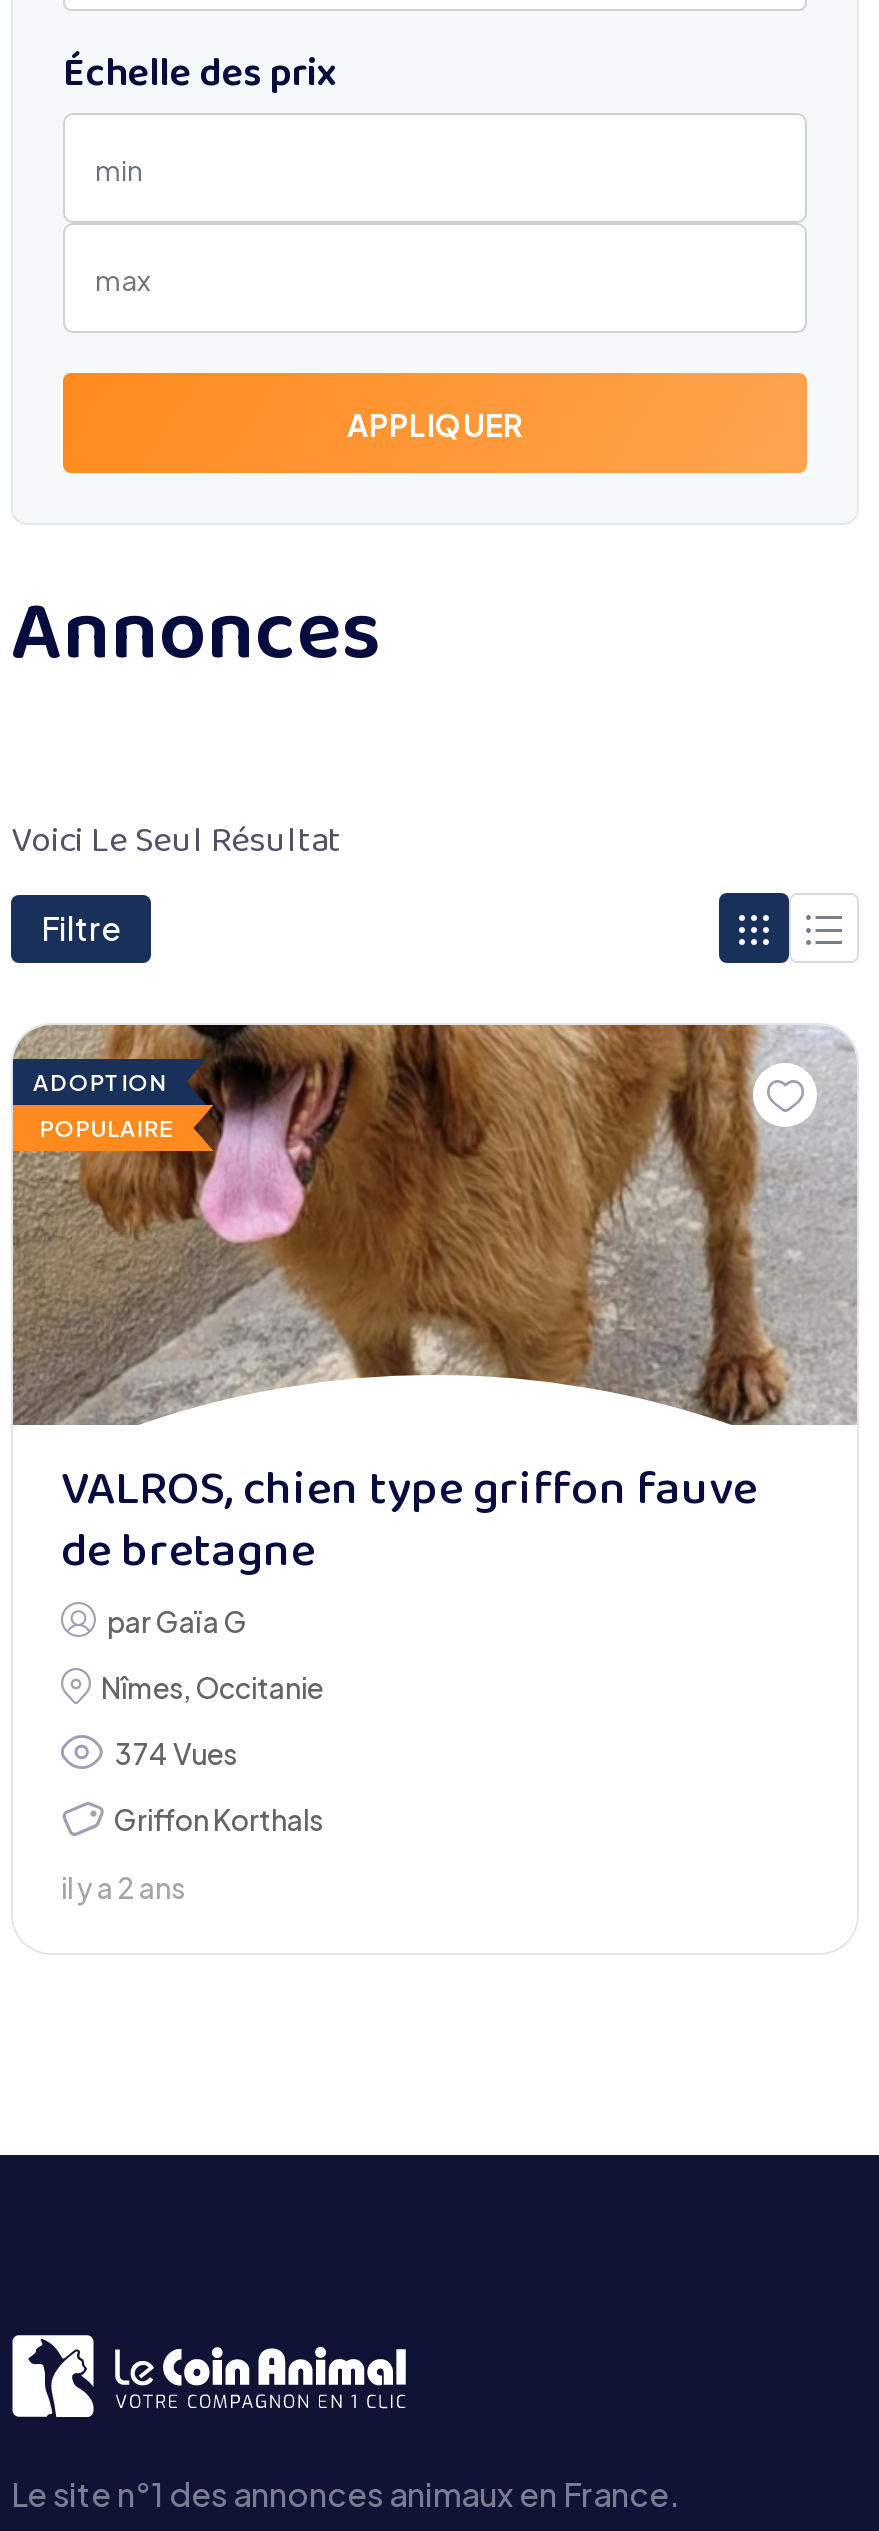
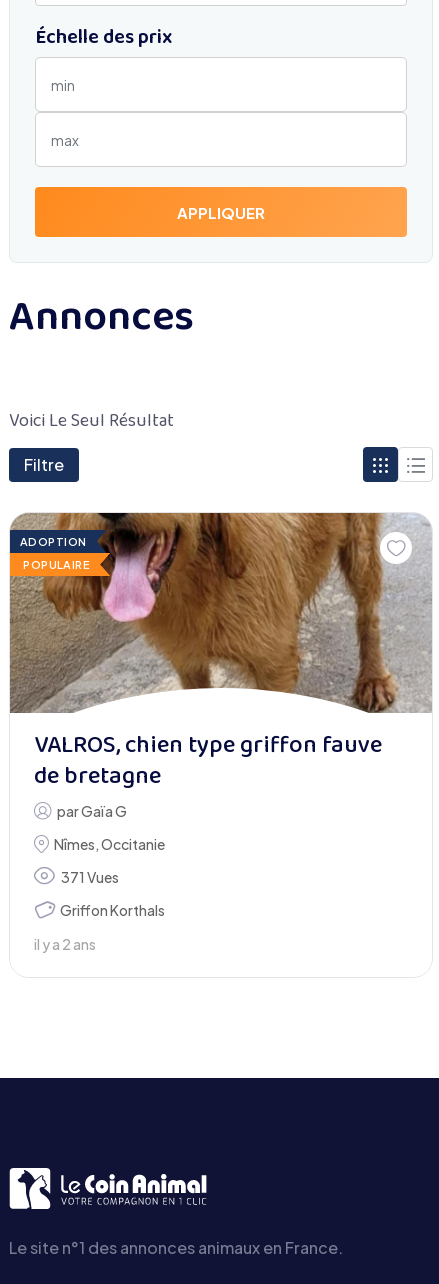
- 374 Vues
+ 371 Vues
